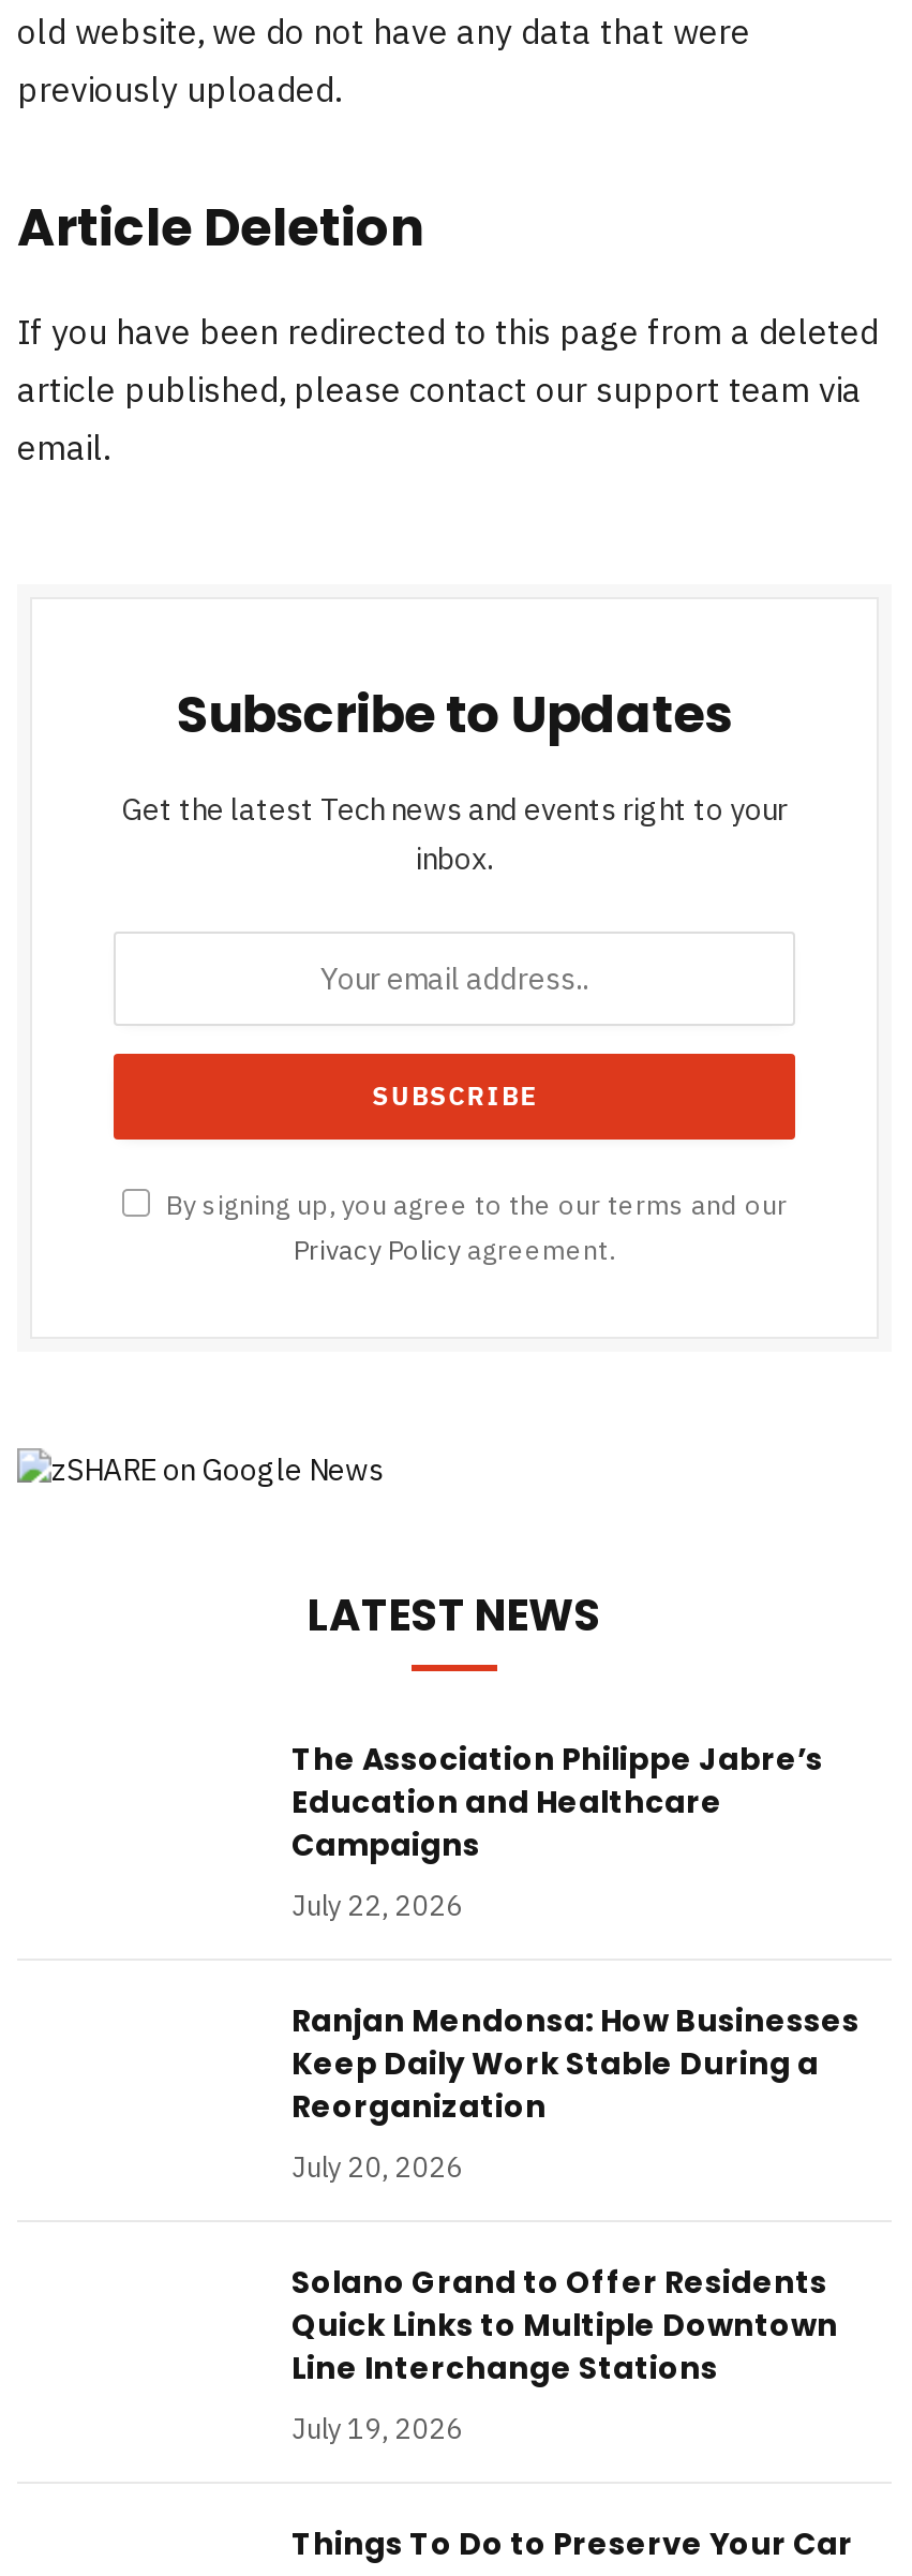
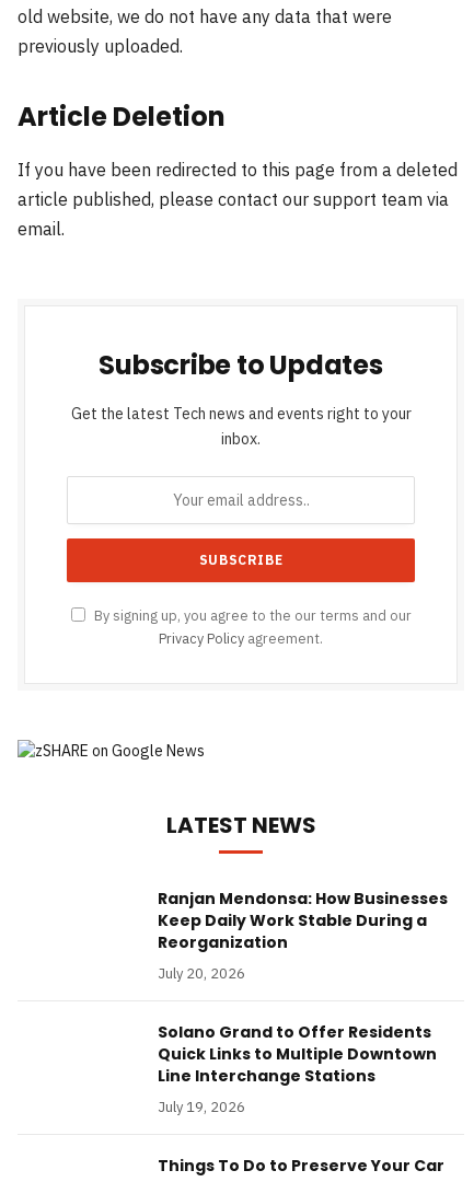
- The Association Philippe Jabre’s
- Education and Healthcare
- Campaigns
- July 22, 2026
